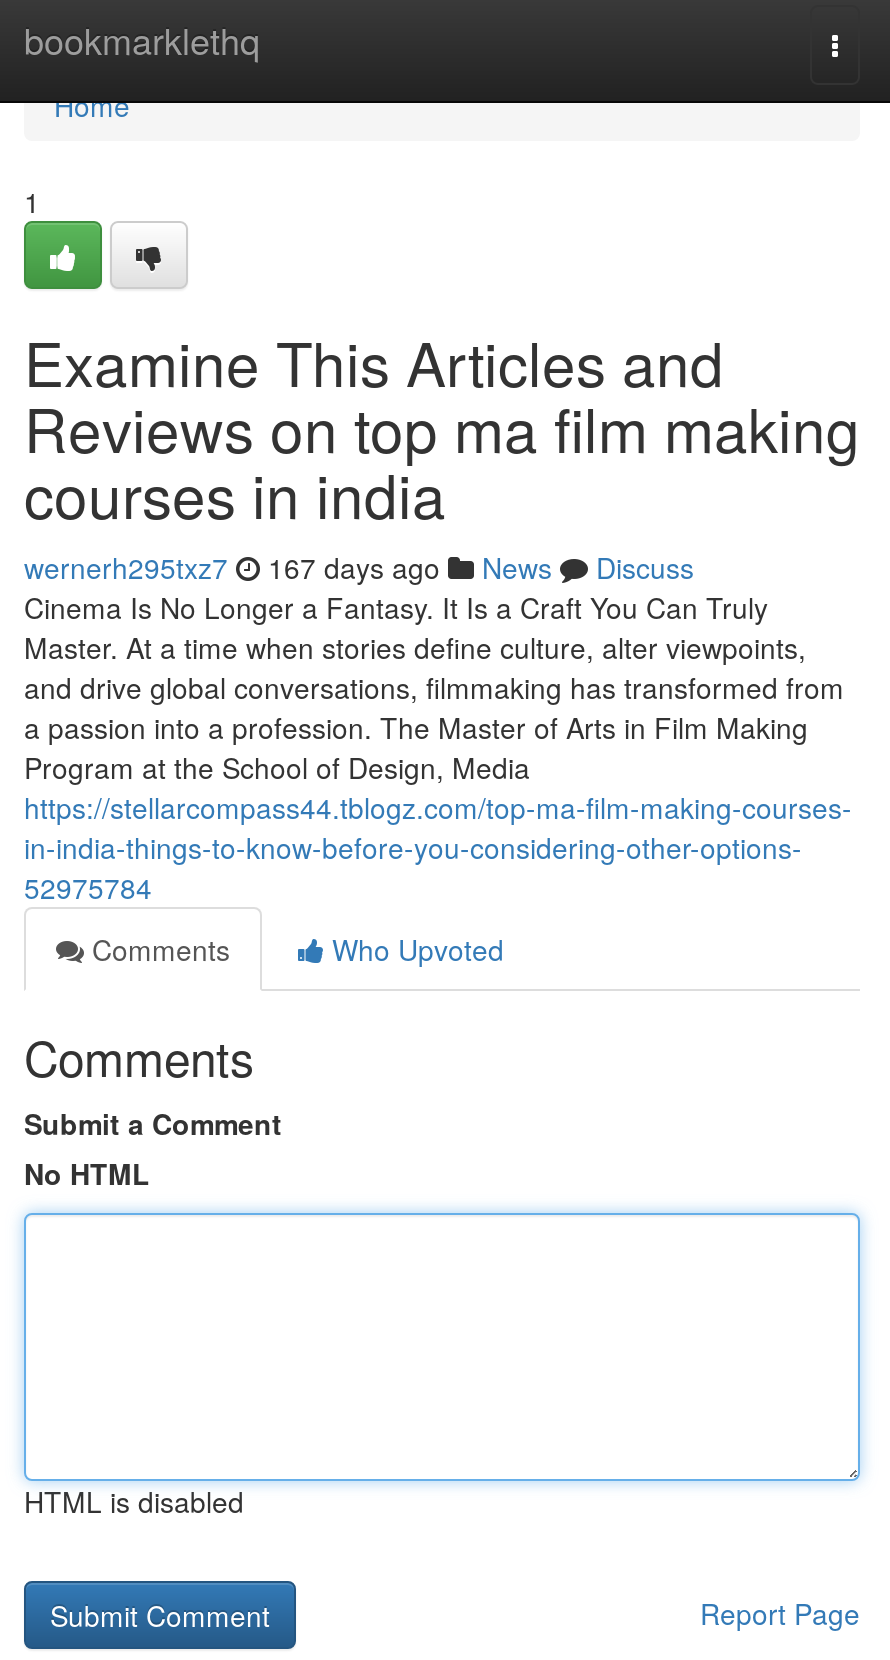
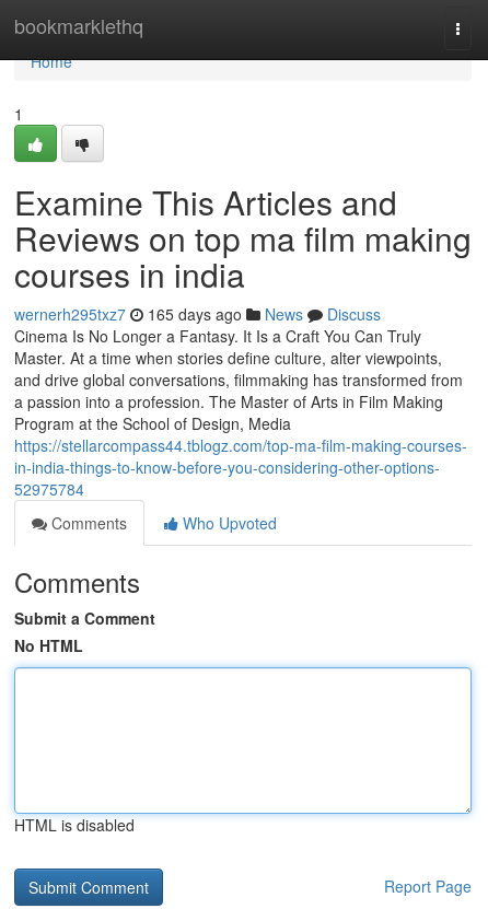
- wernerh295txz7 167 days ago News Discuss
+ wernerh295txz7 165 days ago News Discuss
